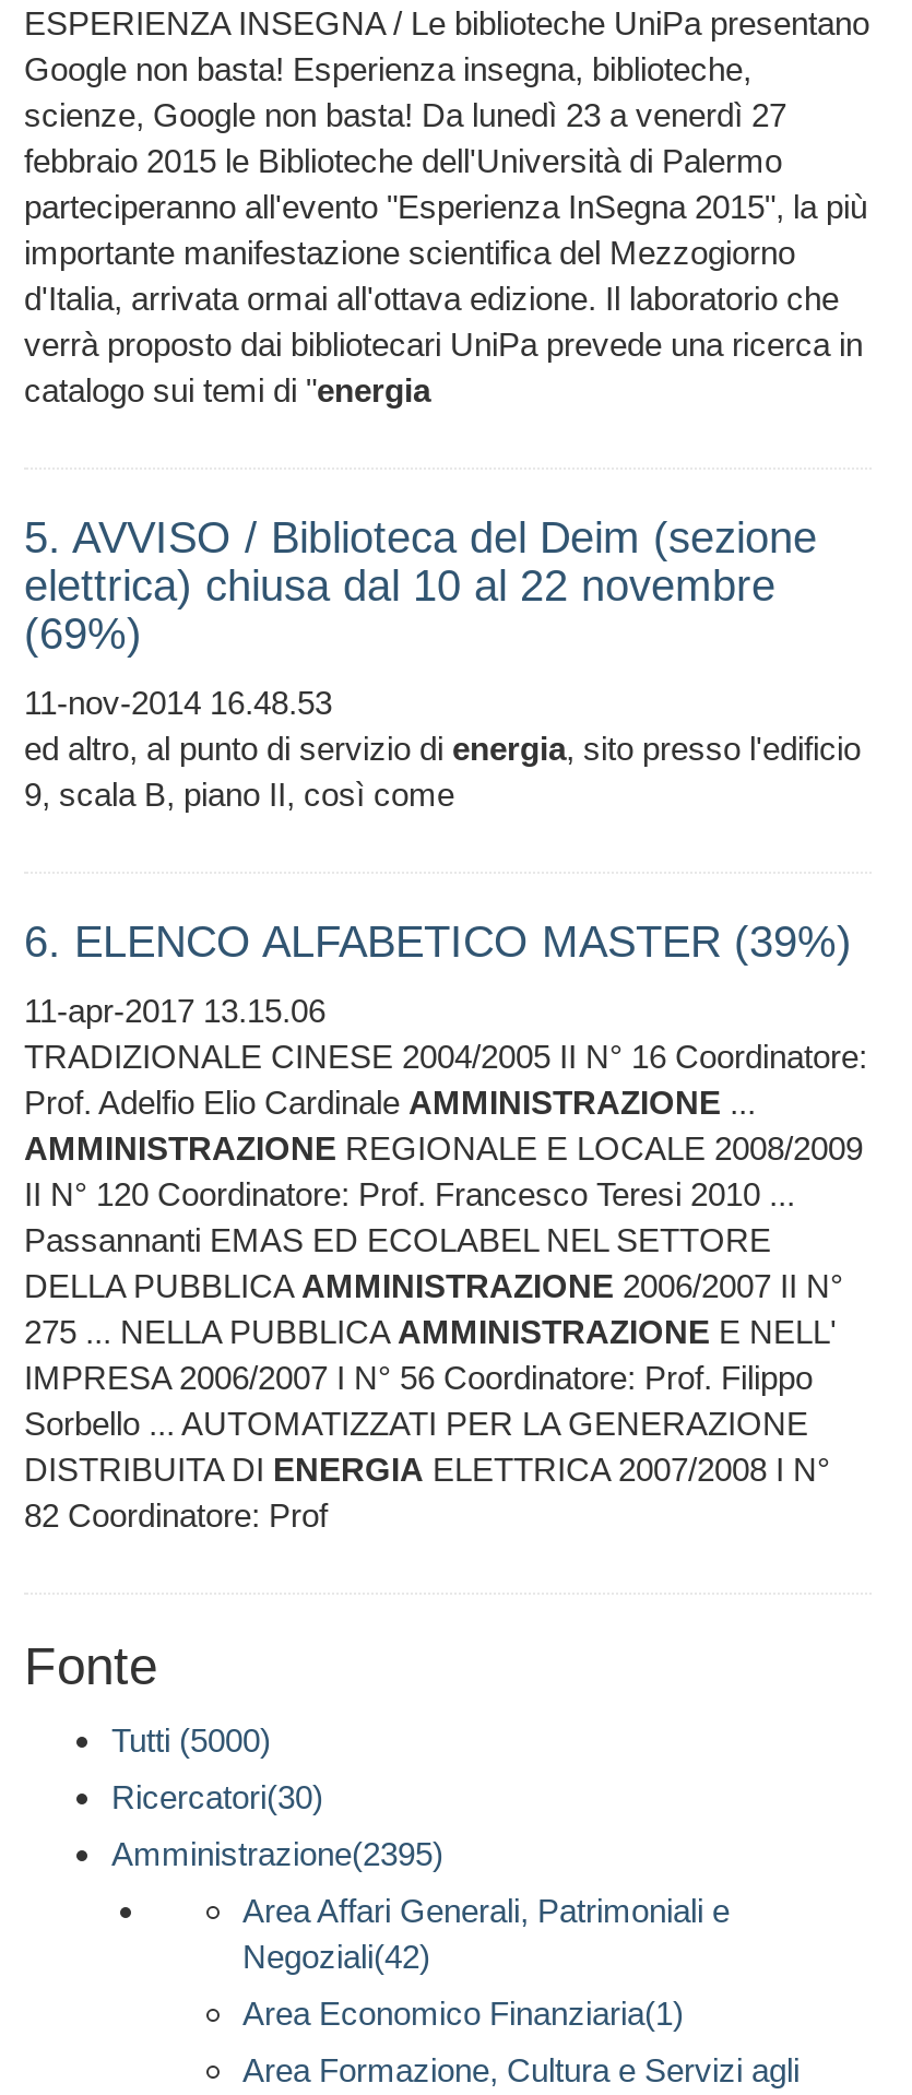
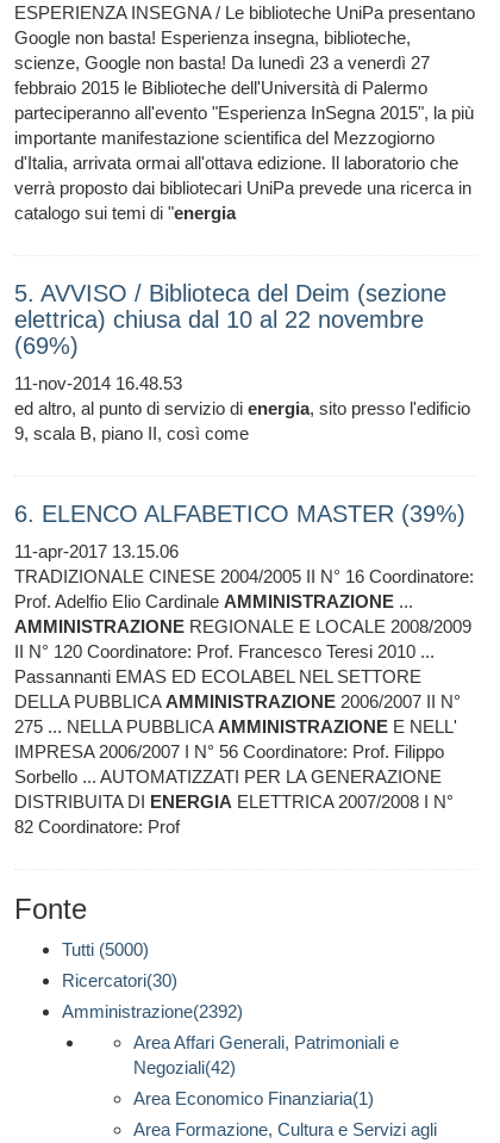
- Amministrazione(2395)
+ Amministrazione(2392)
